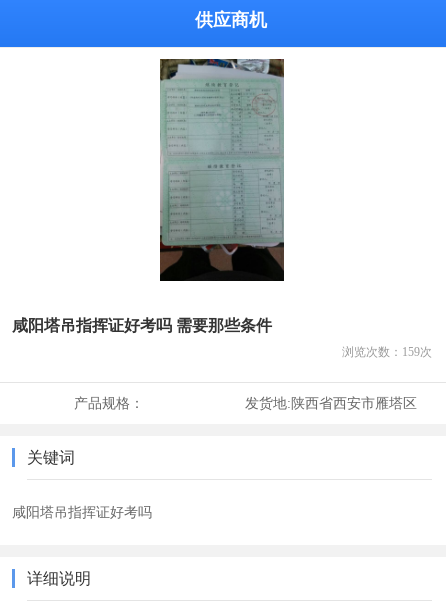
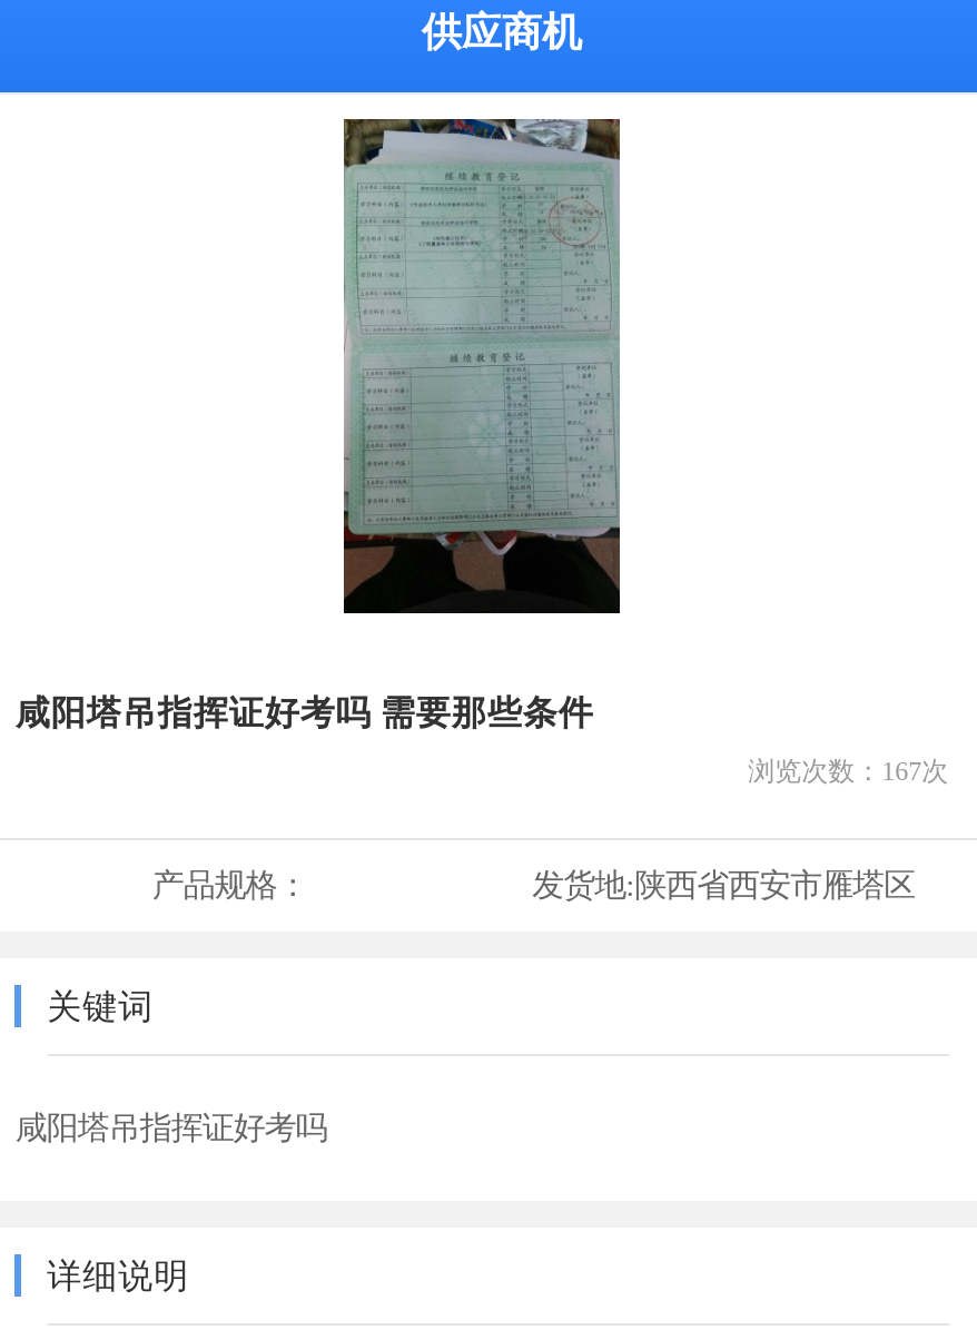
- 浏览次数：159次
+ 浏览次数：167次
